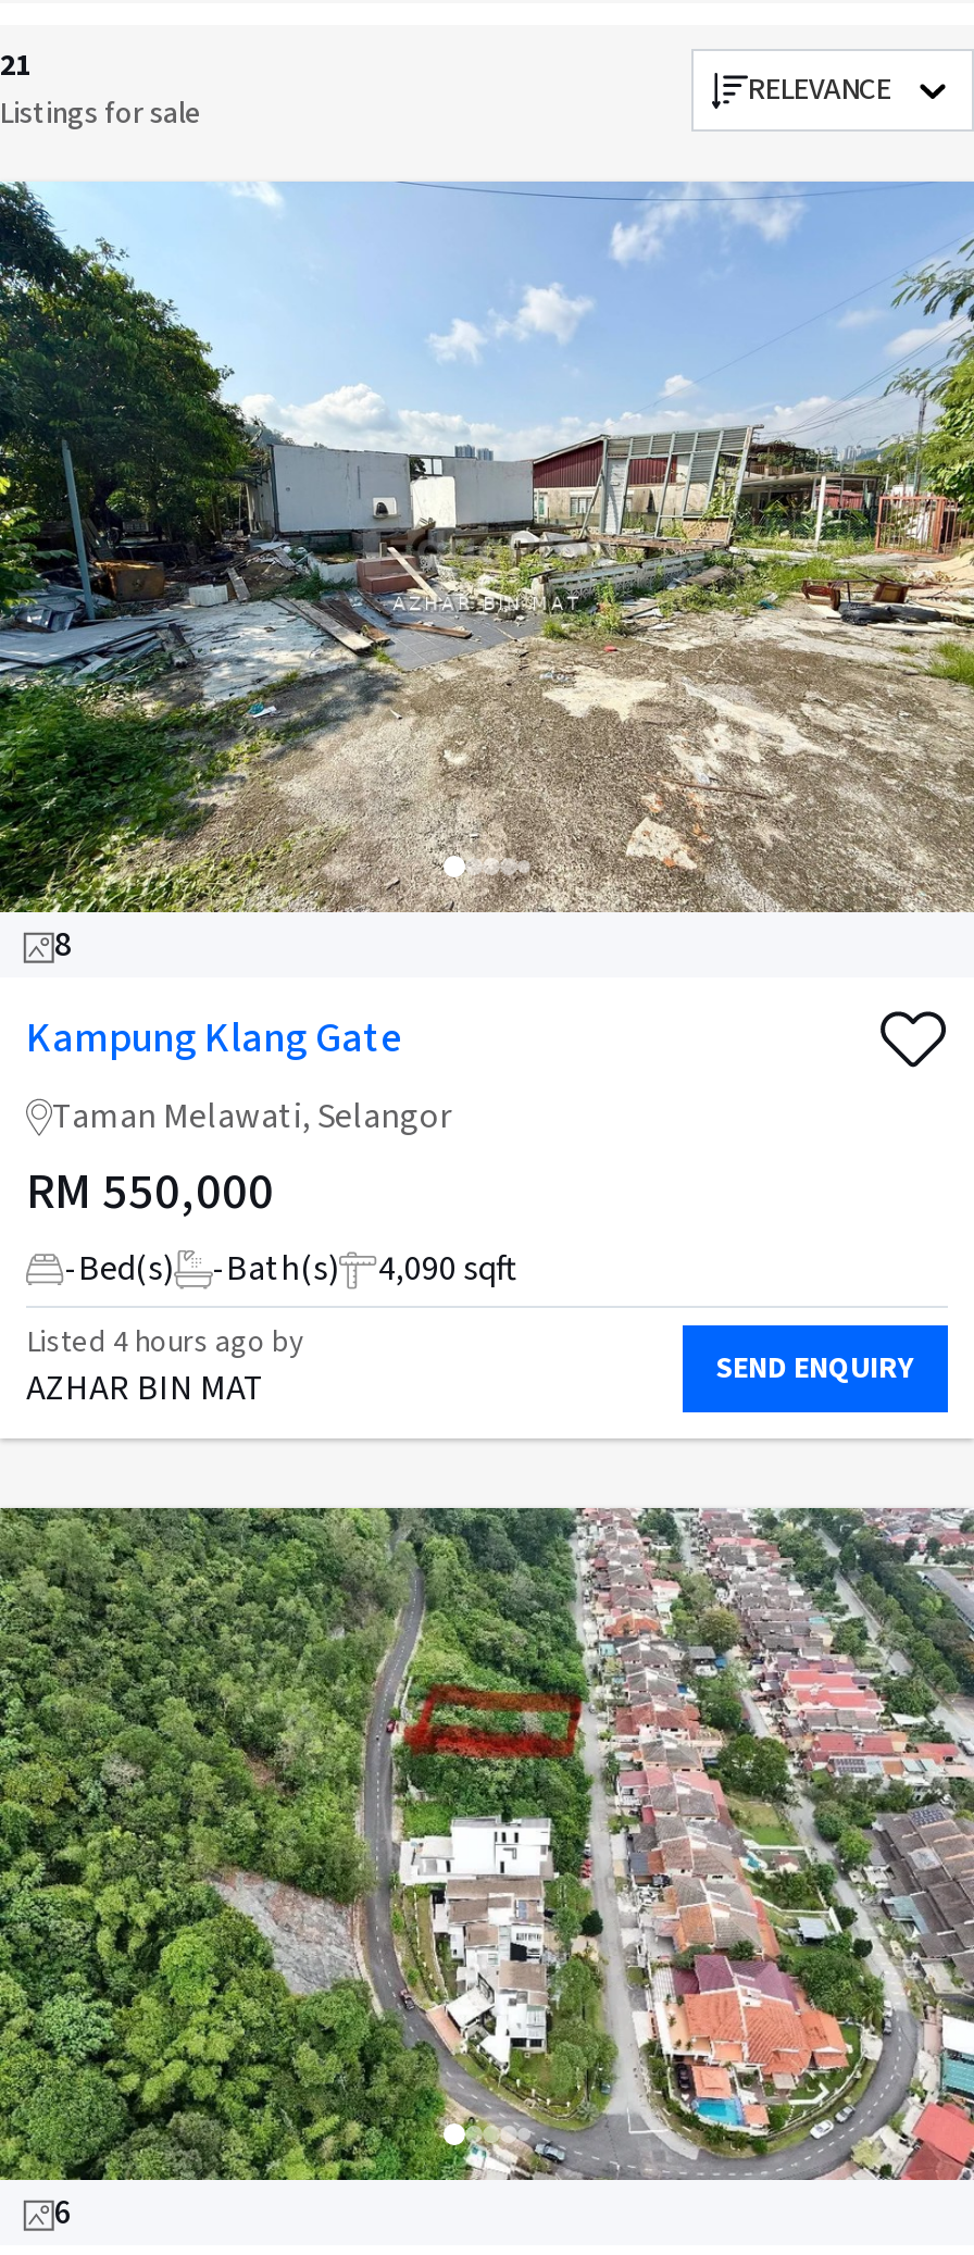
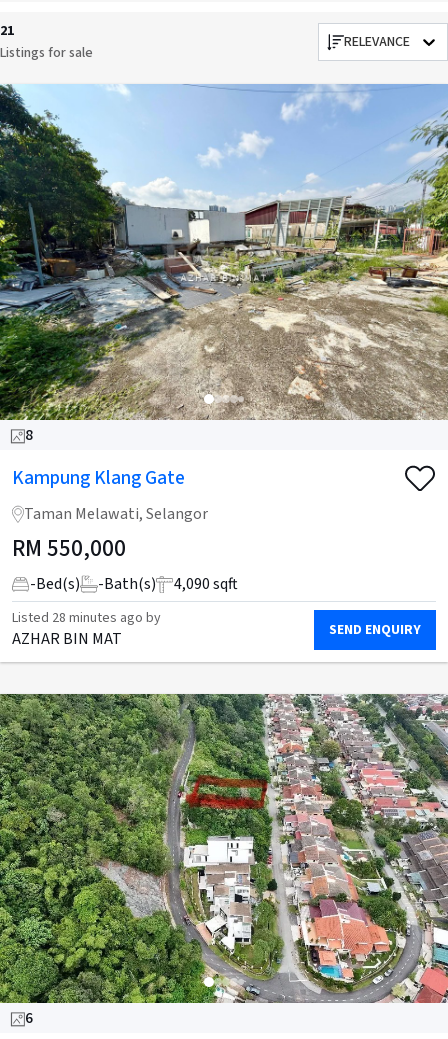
- Listed 4 hours ago by
+ Listed 28 minutes ago by
